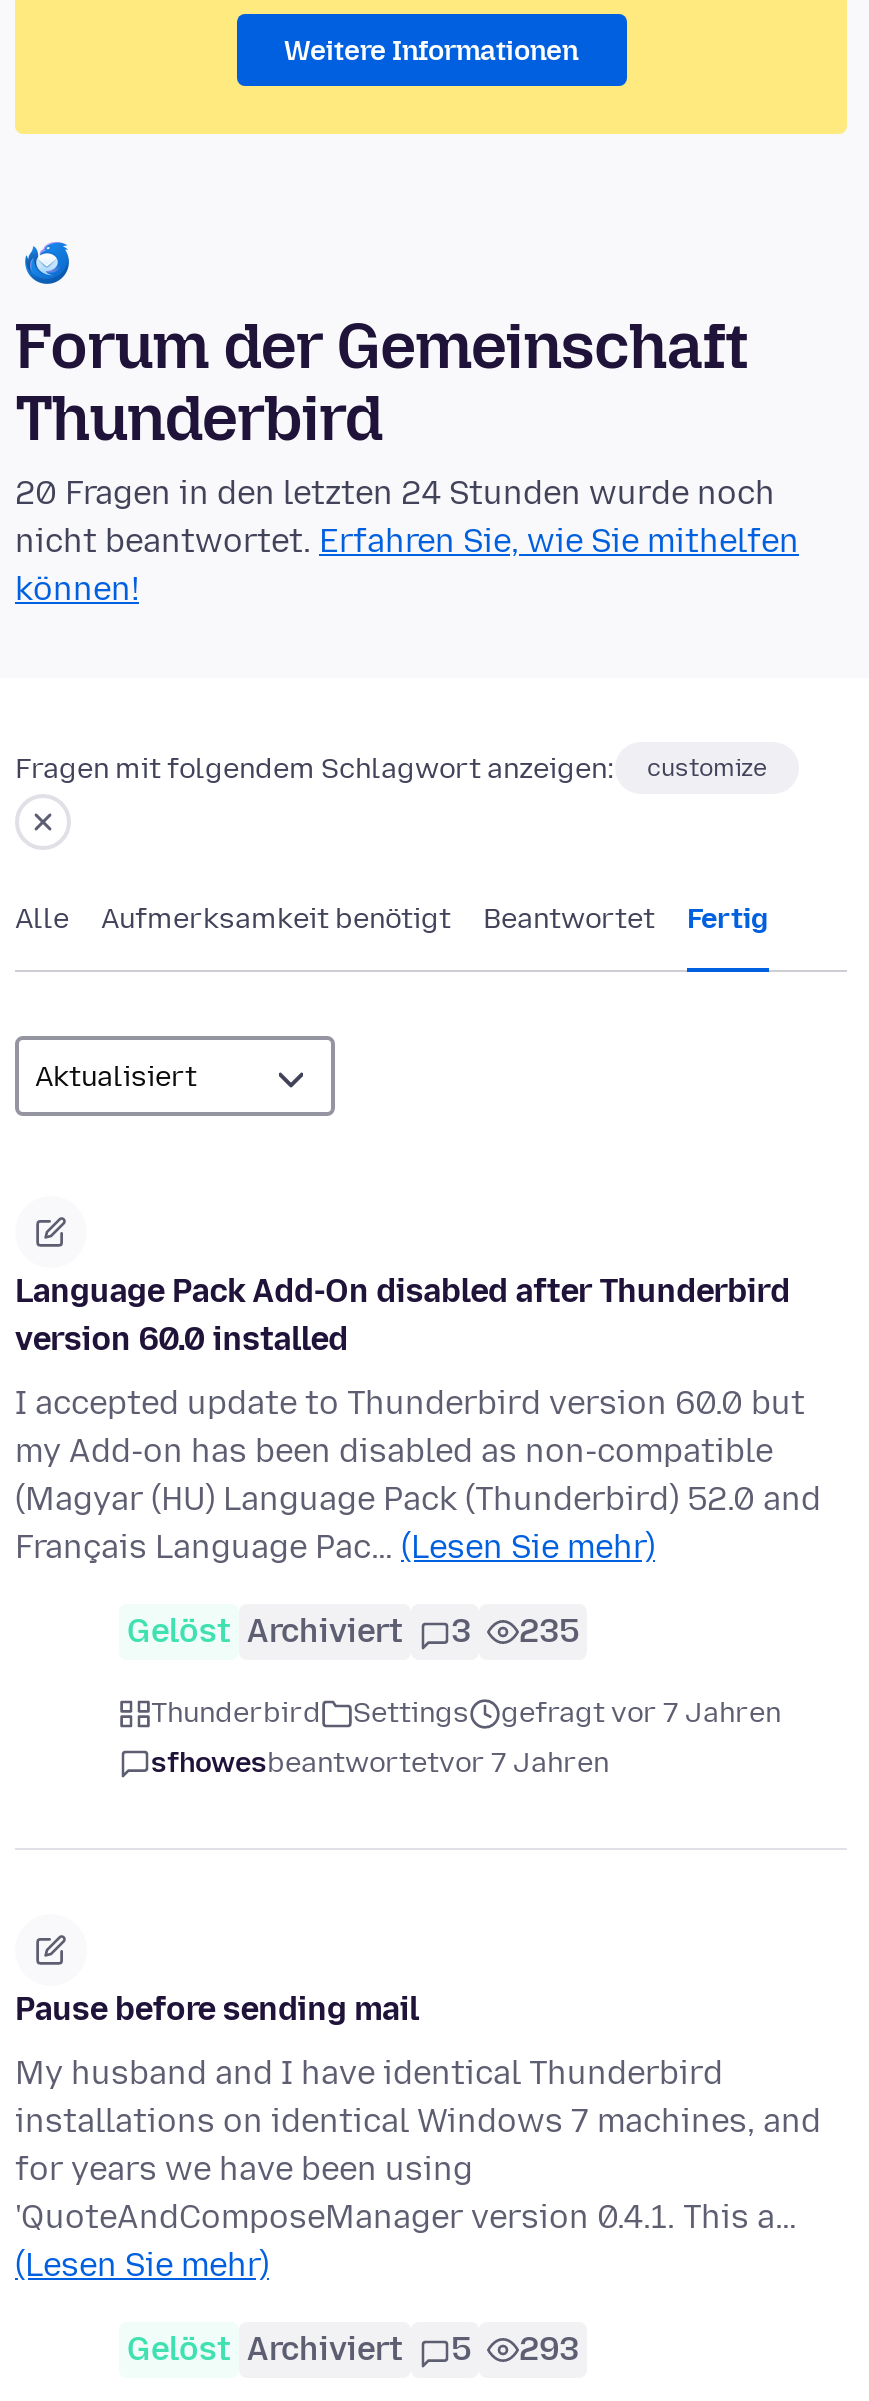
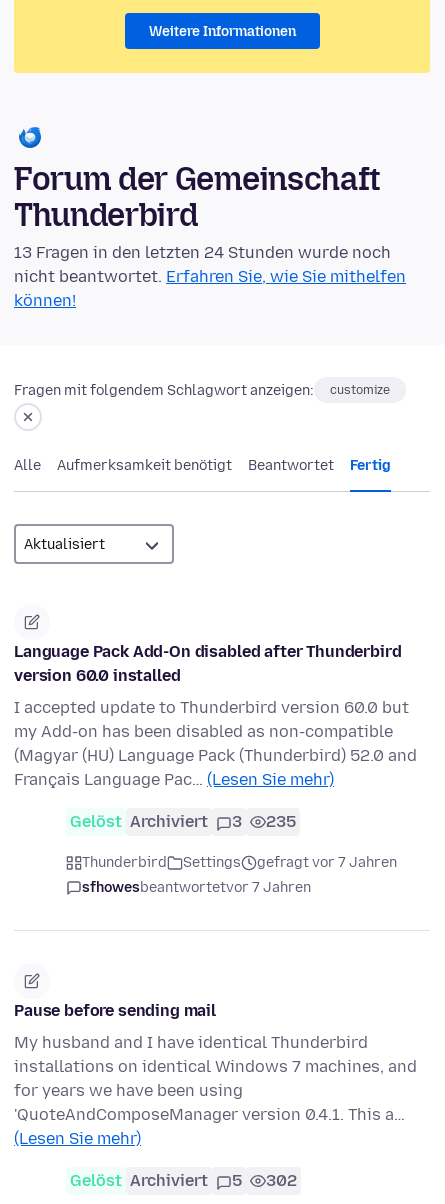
- 20 Fragen in den letzten 24 Stunden wurde noch
+ 13 Fragen in den letzten 24 Stunden wurde noch

- Gelöst Archiviert 5 293
+ Gelöst Archiviert 5 302
